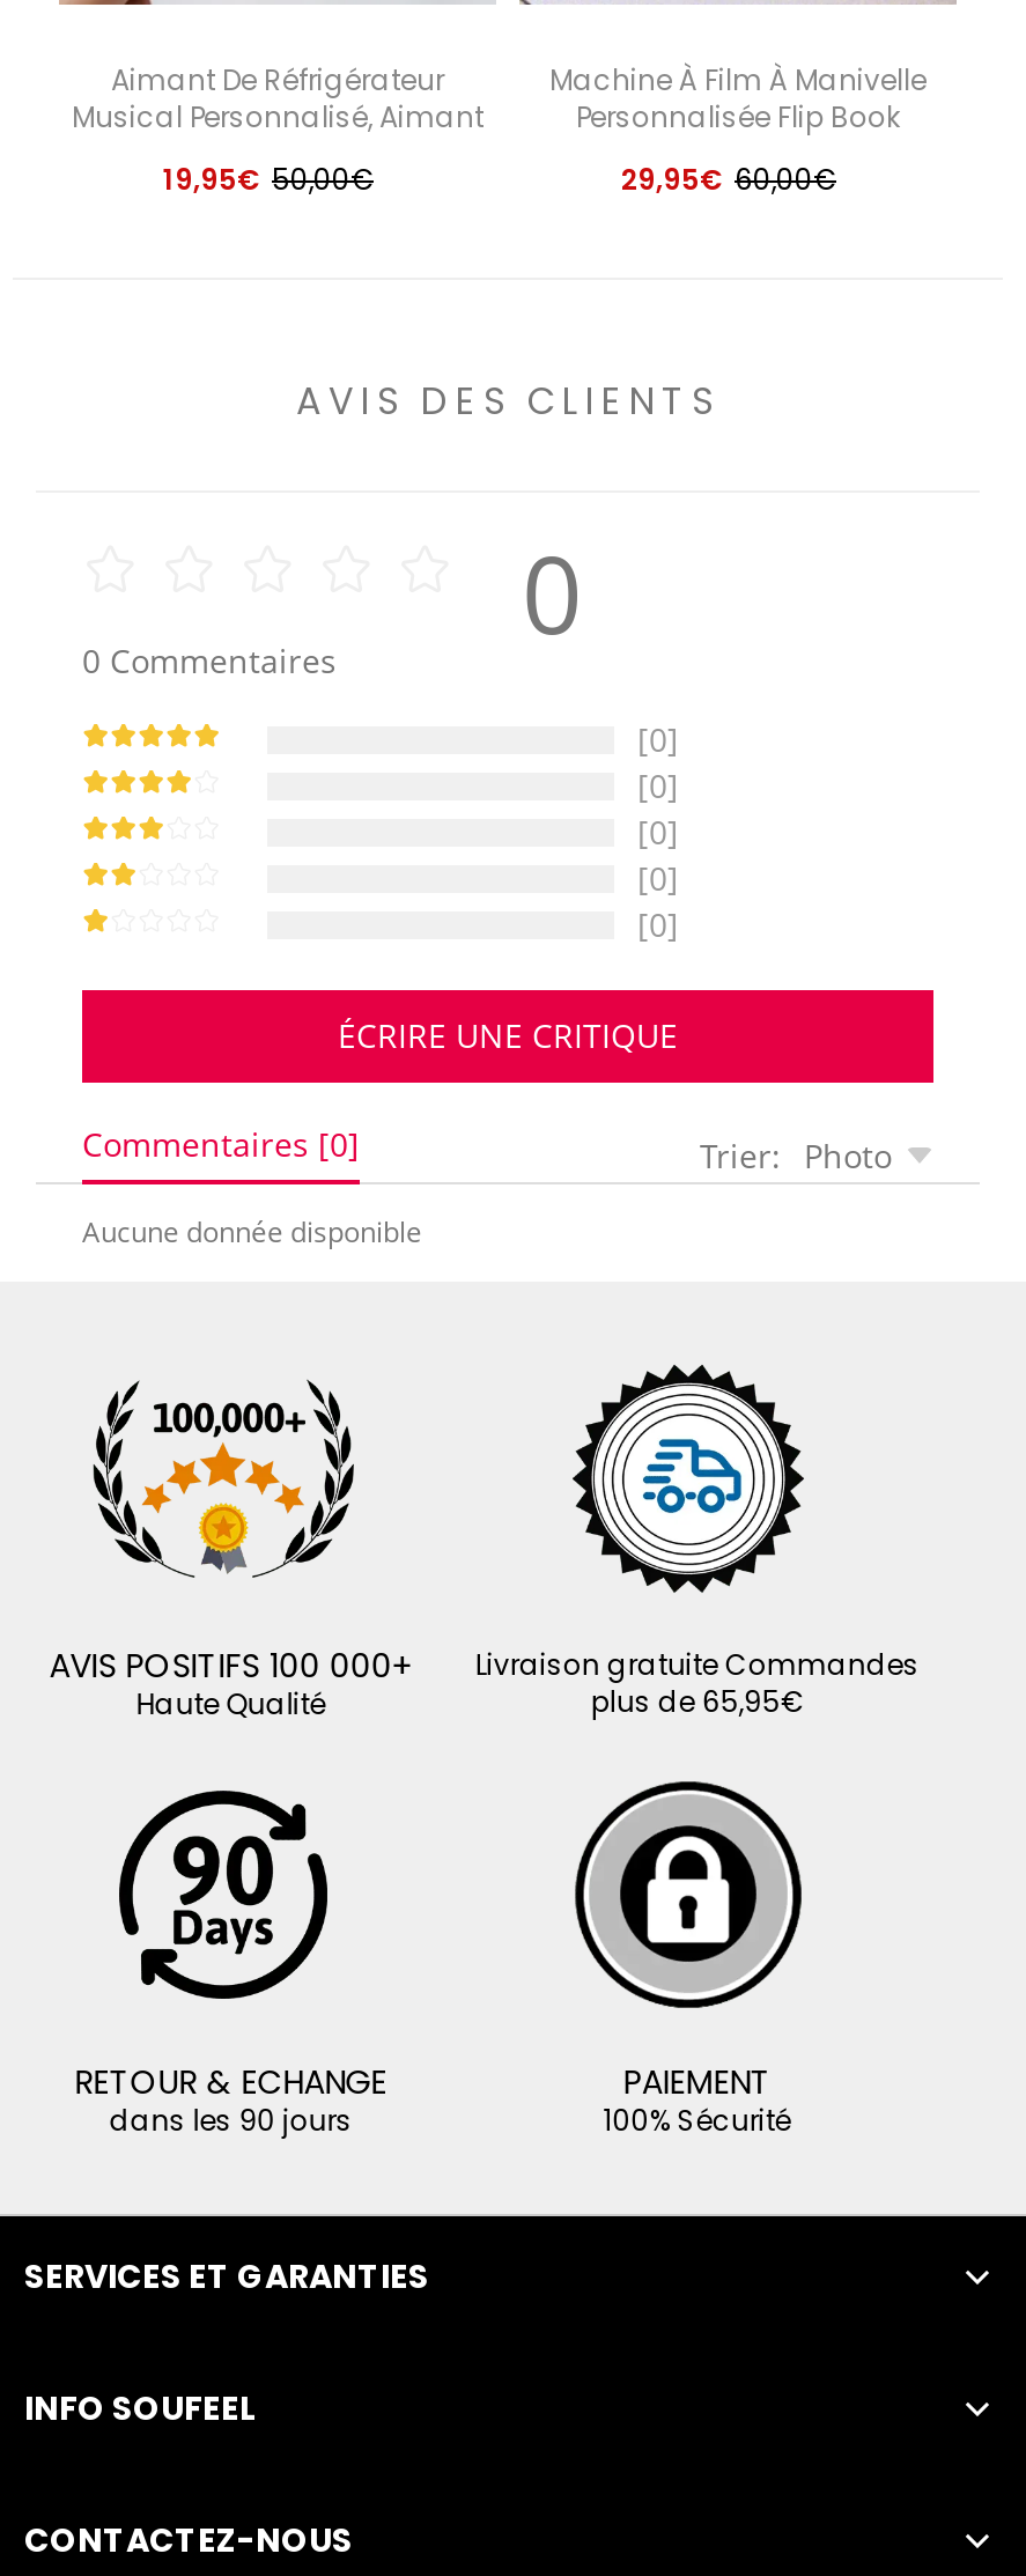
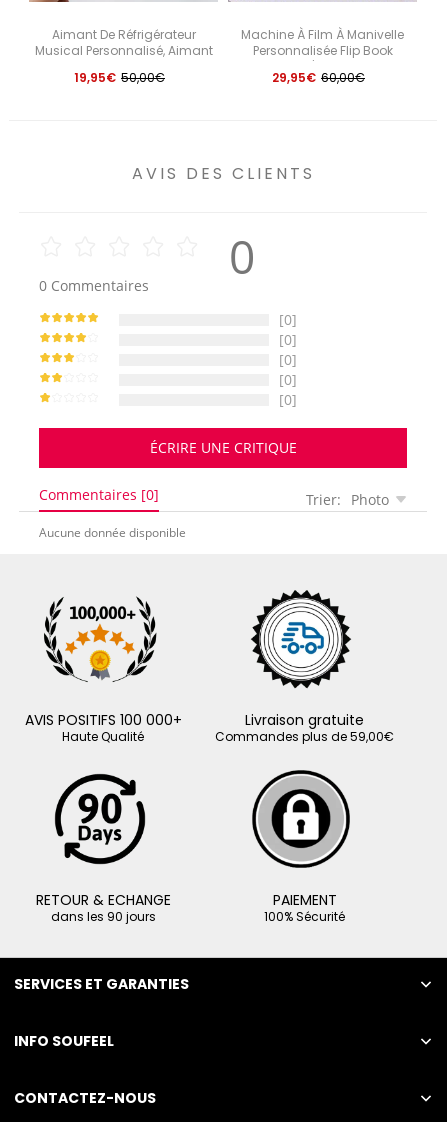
- Livraison gratuite Commandes
- plus de 65,95€
+ Livraison gratuite
+ Commandes plus de 59,00€
